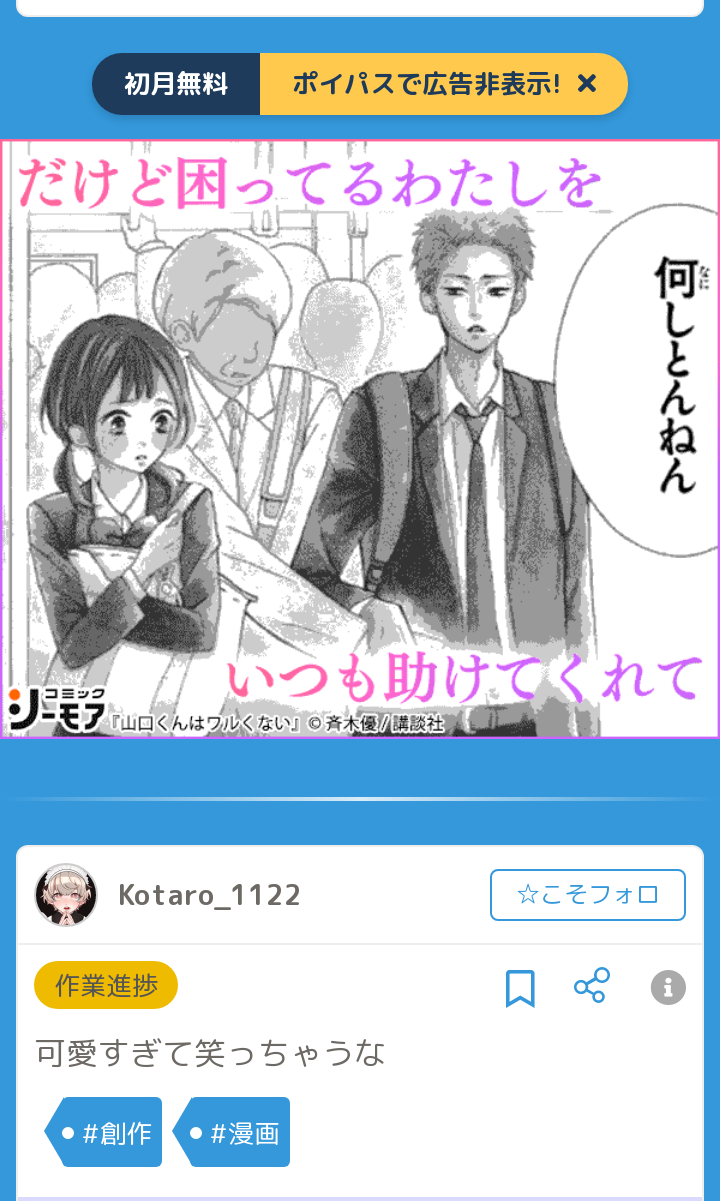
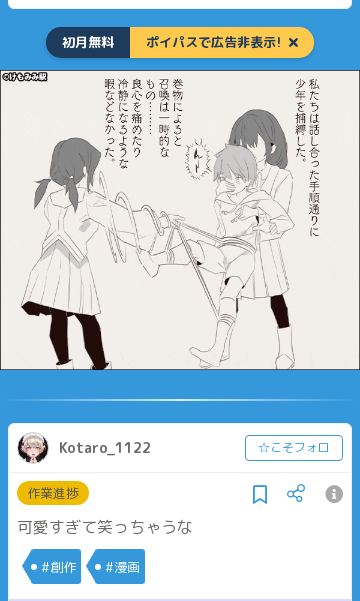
- [image]
+ [image]
